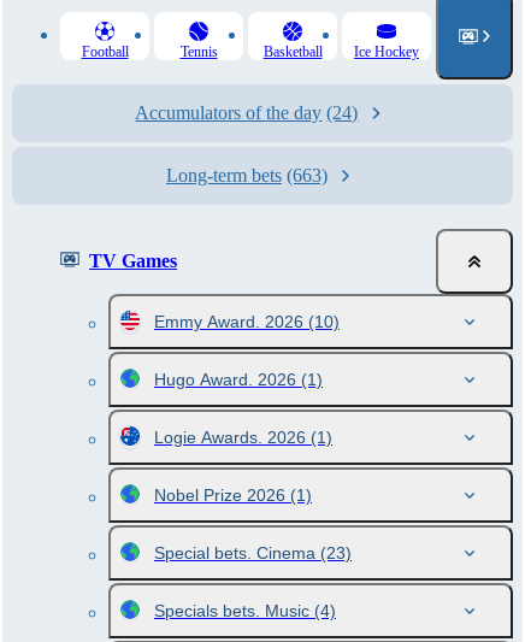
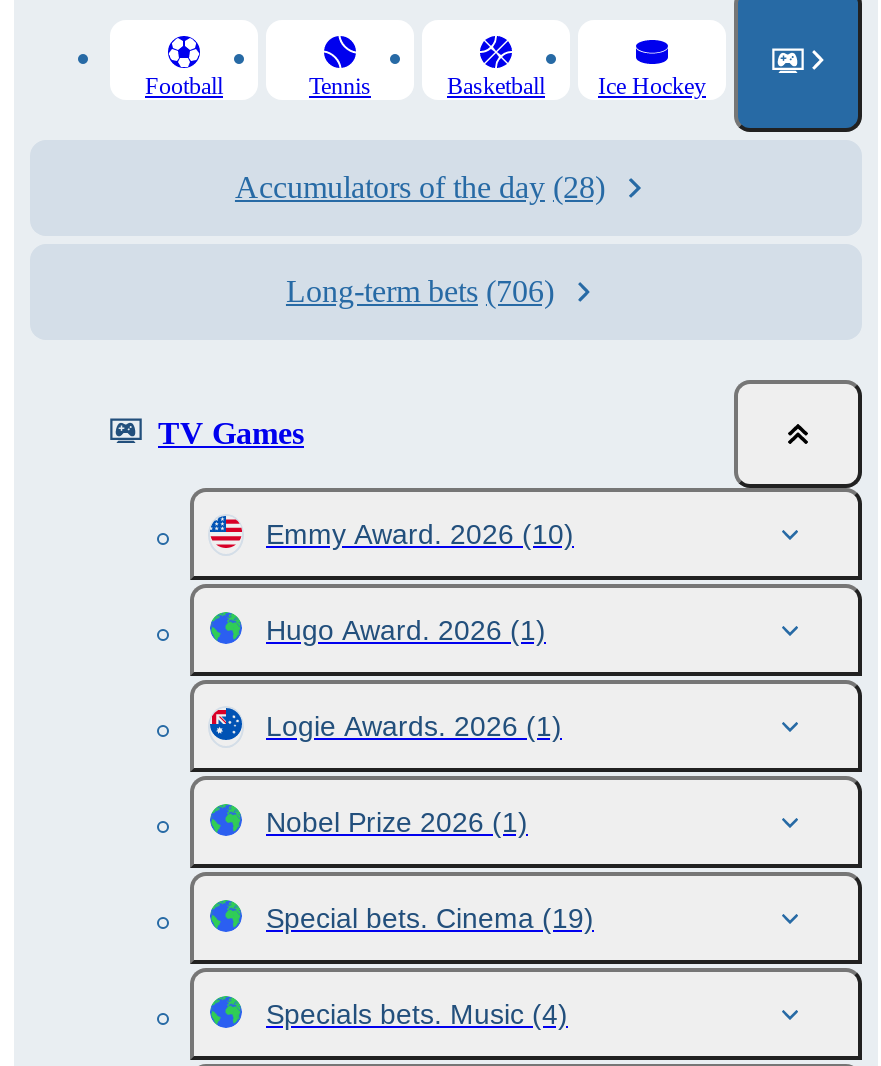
- Accumulators of the day (24)
+ Accumulators of the day (28)

- Long-term bets (663)
+ Long-term bets (706)

- Special bets. Cinema (23)
+ Special bets. Cinema (19)
